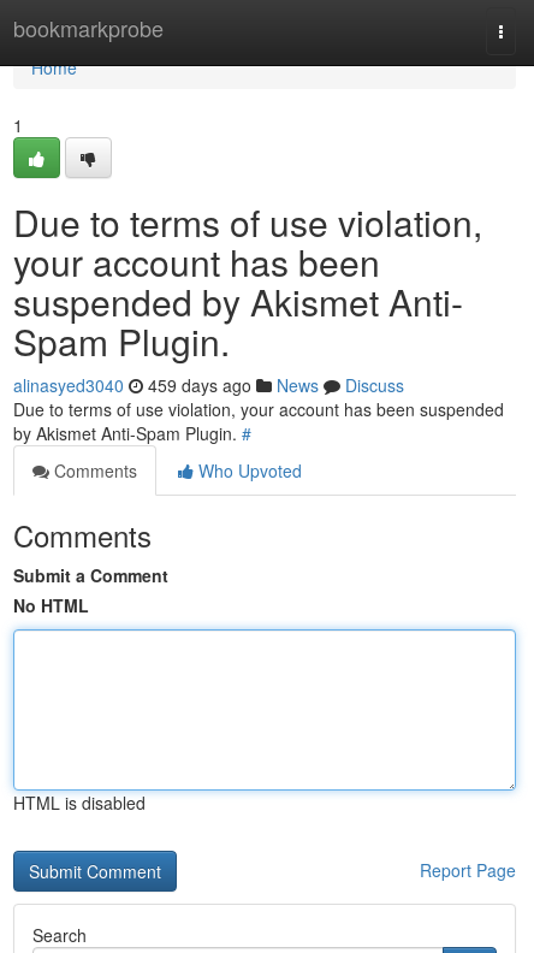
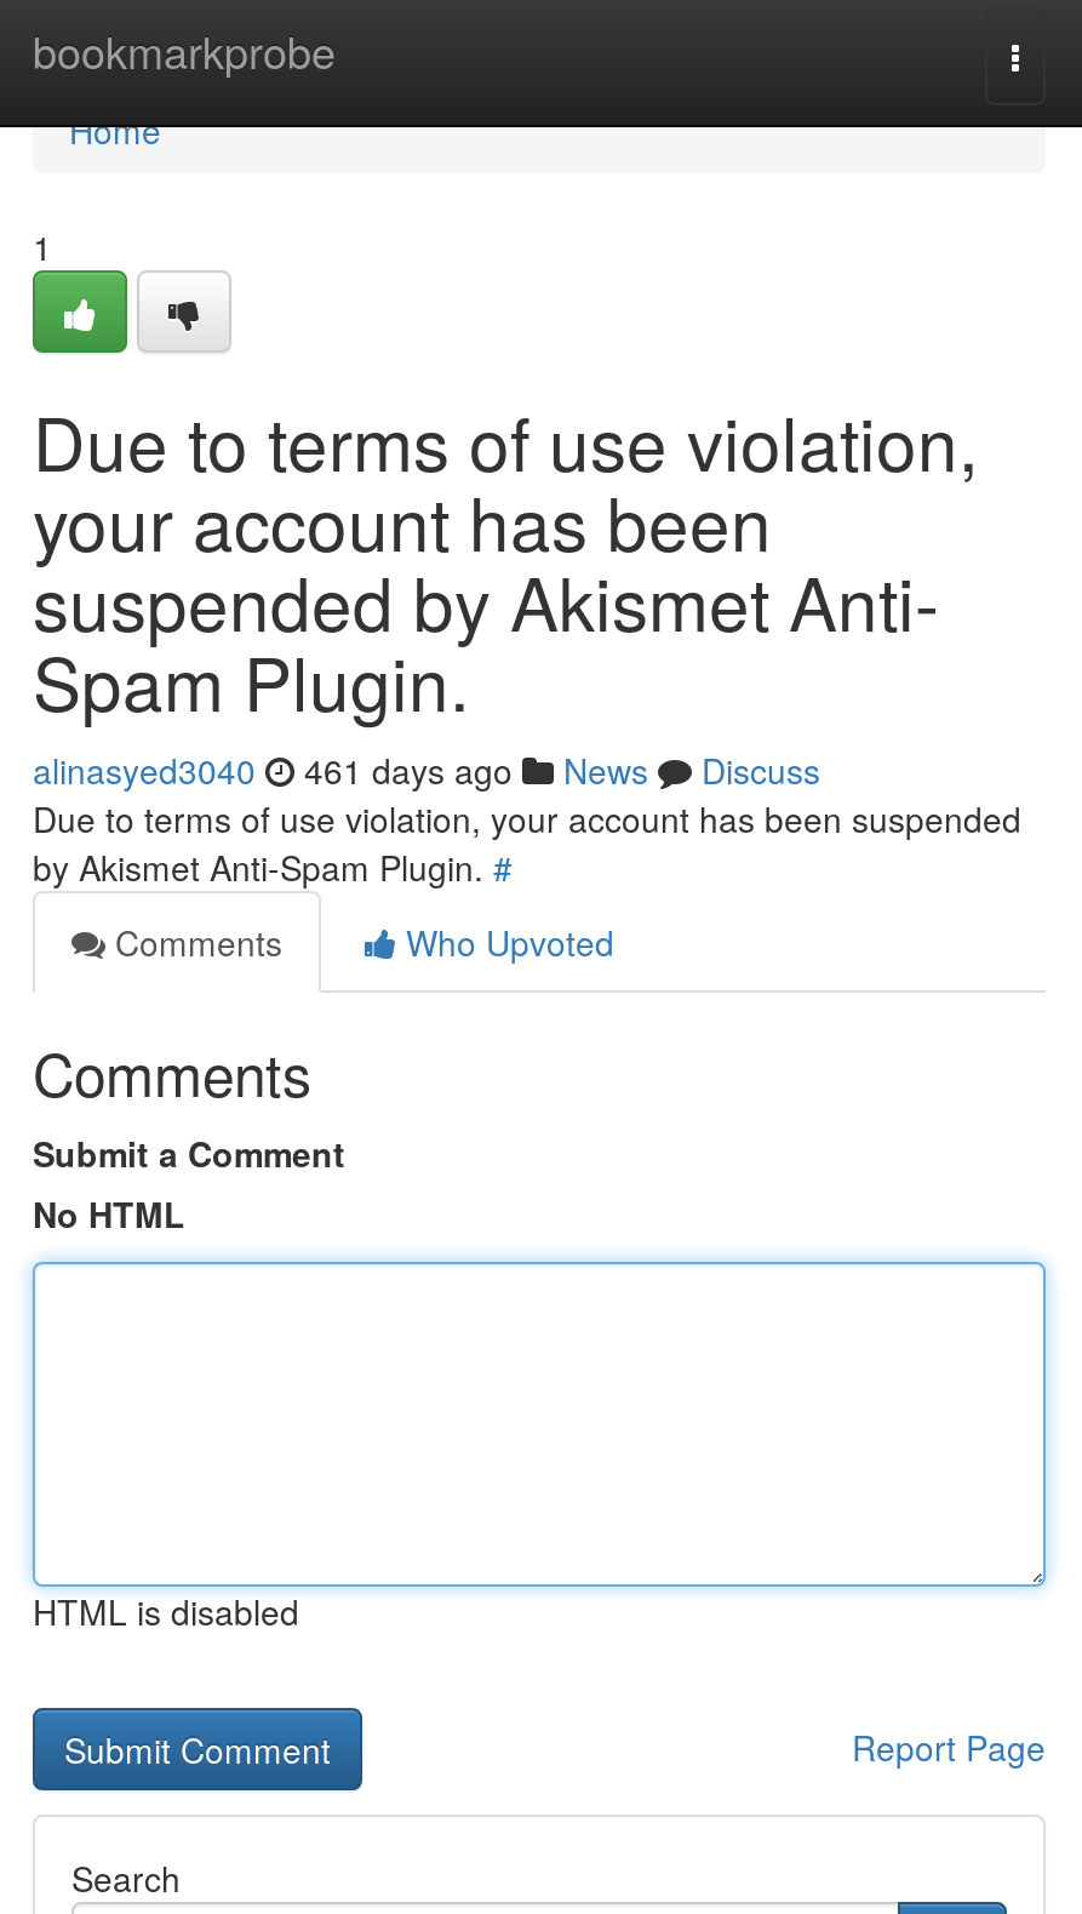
- alinasyed3040 459 days ago News Discuss
+ alinasyed3040 461 days ago News Discuss
